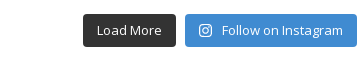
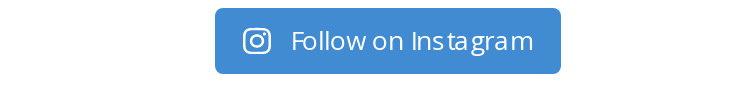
- Load More
